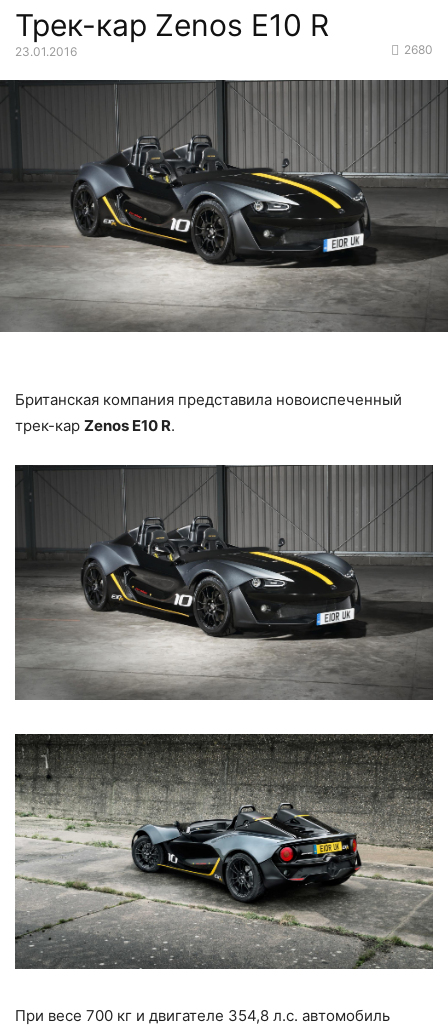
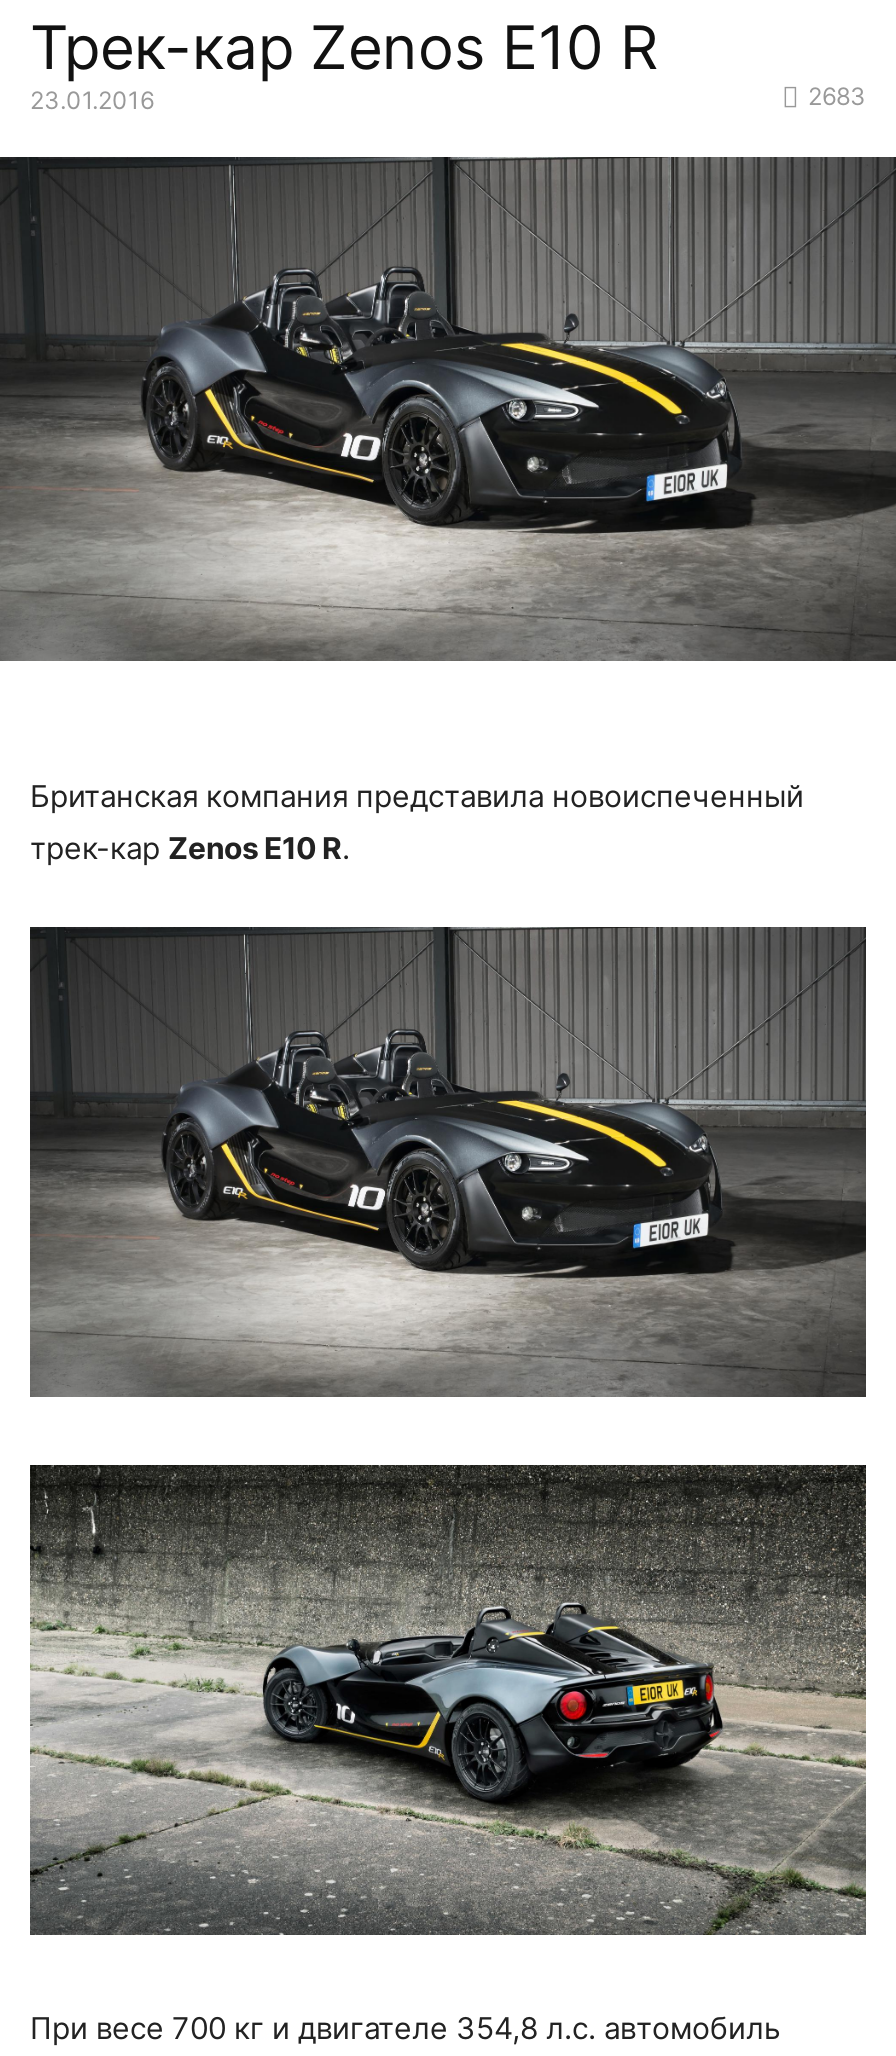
- 2680
+ 2683
